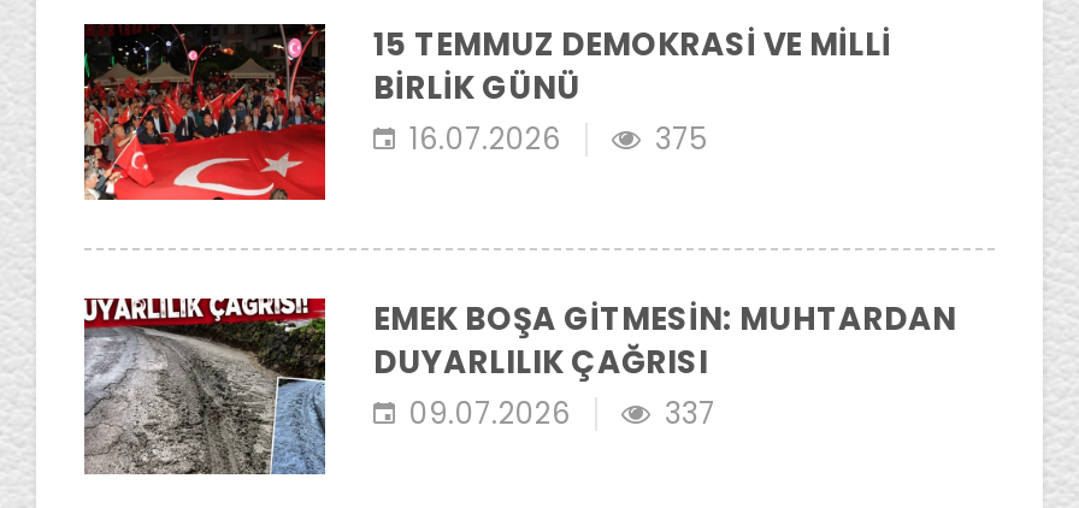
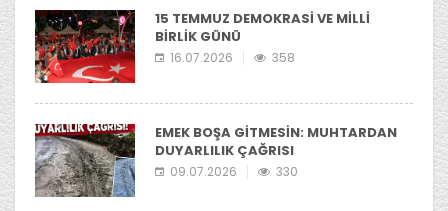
- 375
+ 358

- 337
+ 330
